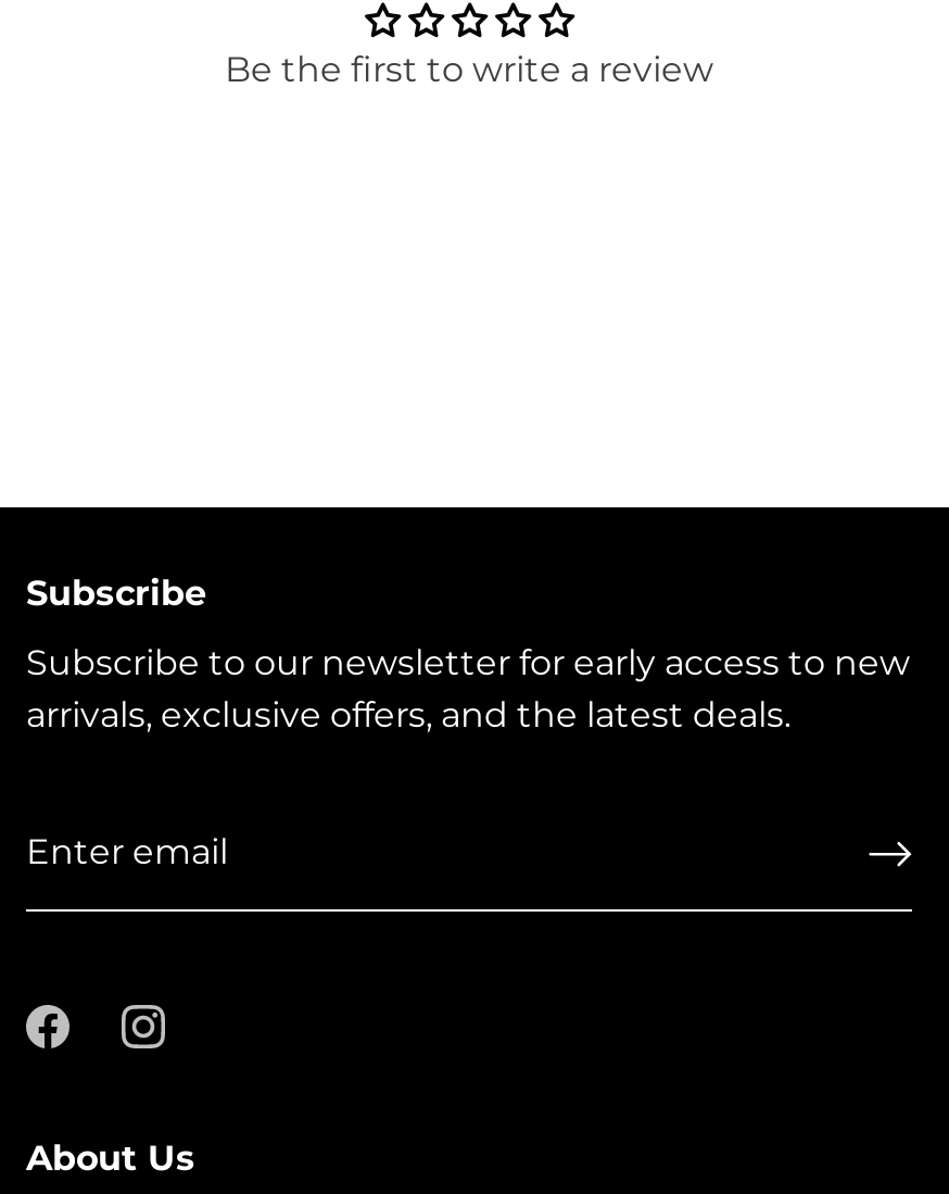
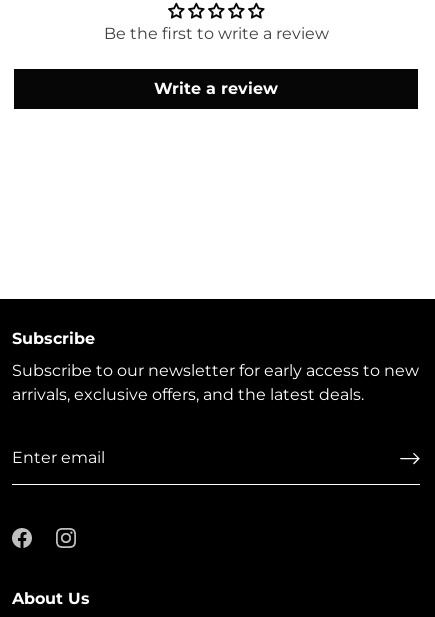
+ Write a review
